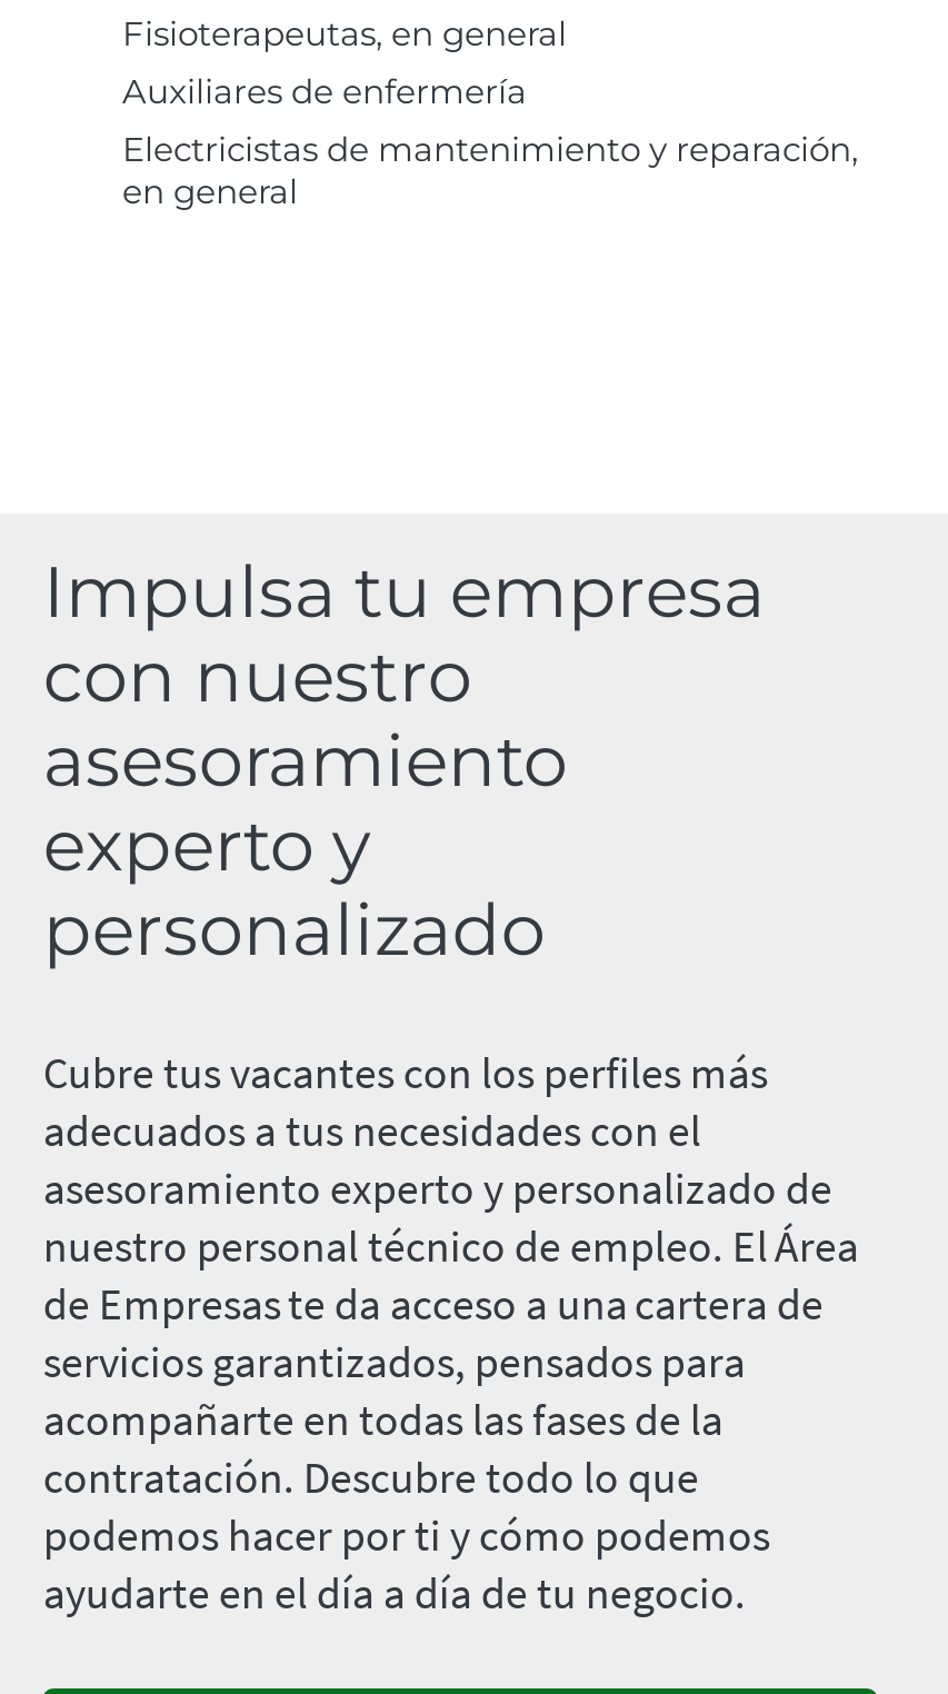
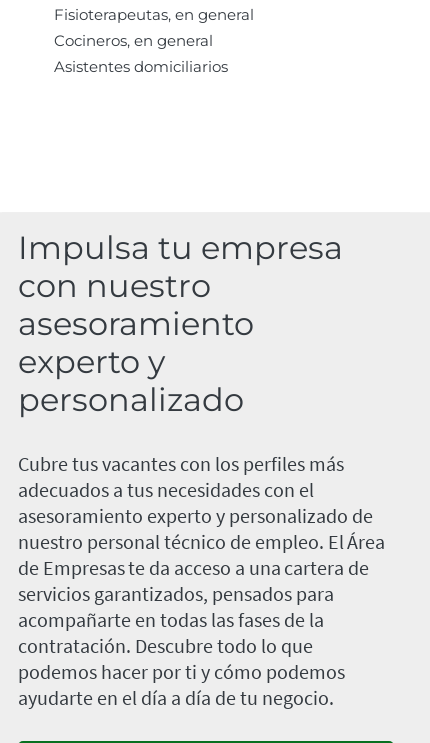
- Auxiliares de enfermería
- Electricistas de mantenimiento y reparación,
- en general
+ Cocineros, en general
+ Asistentes domiciliarios
